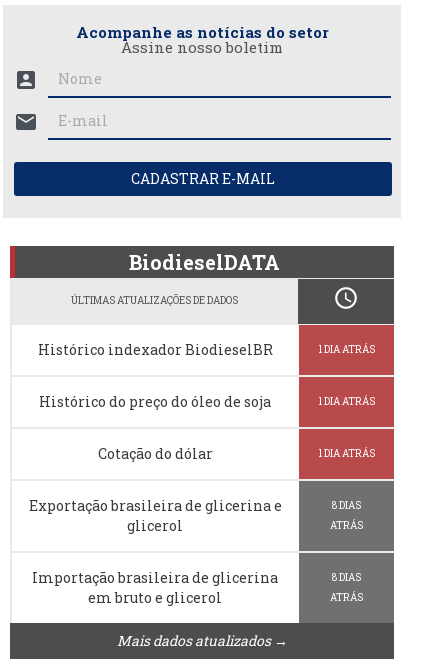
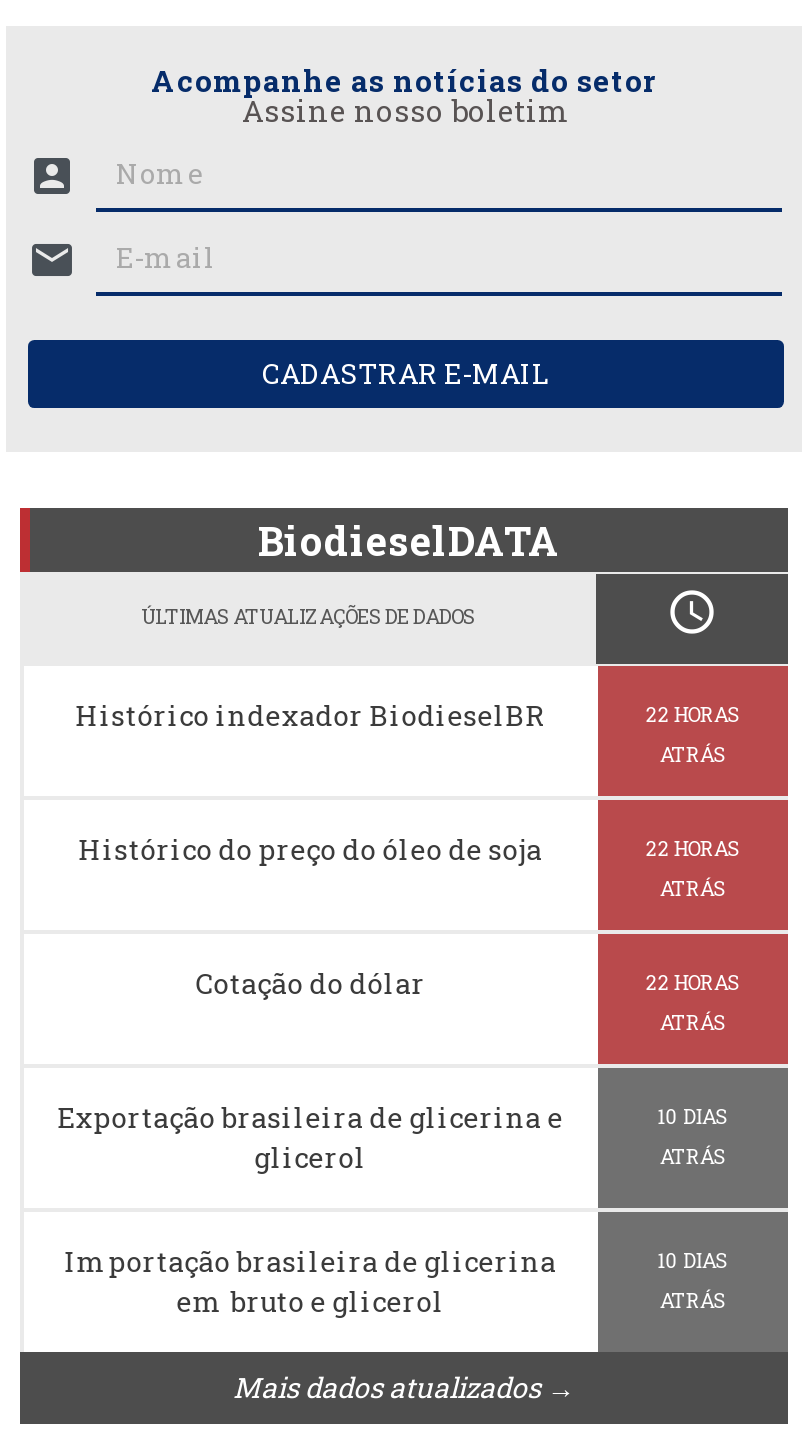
- 1 DIA ATRÁS
+ 22 HORAS
+ ATRÁS

- 1 DIA ATRÁS
+ 22 HORAS
+ ATRÁS

- 1 DIA ATRÁS
+ 22 HORAS
+ ATRÁS

- 8 DIAS
+ 10 DIAS

- 8 DIAS
+ 10 DIAS
